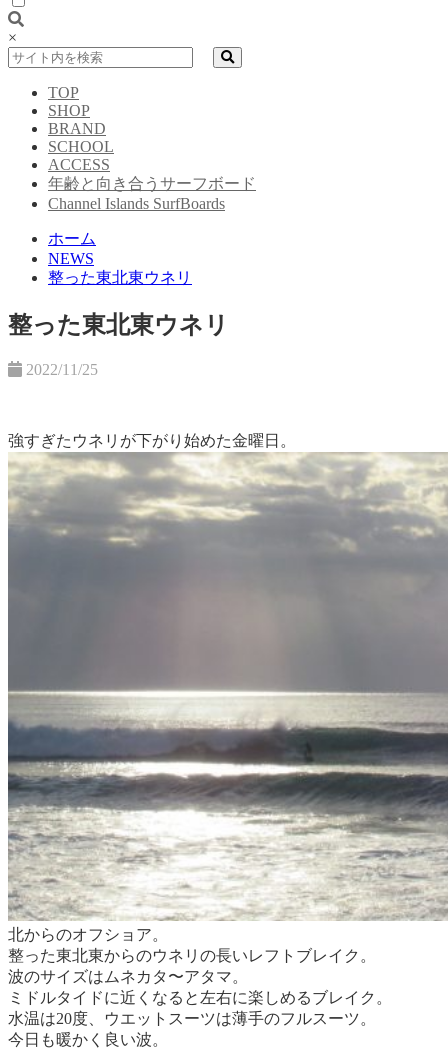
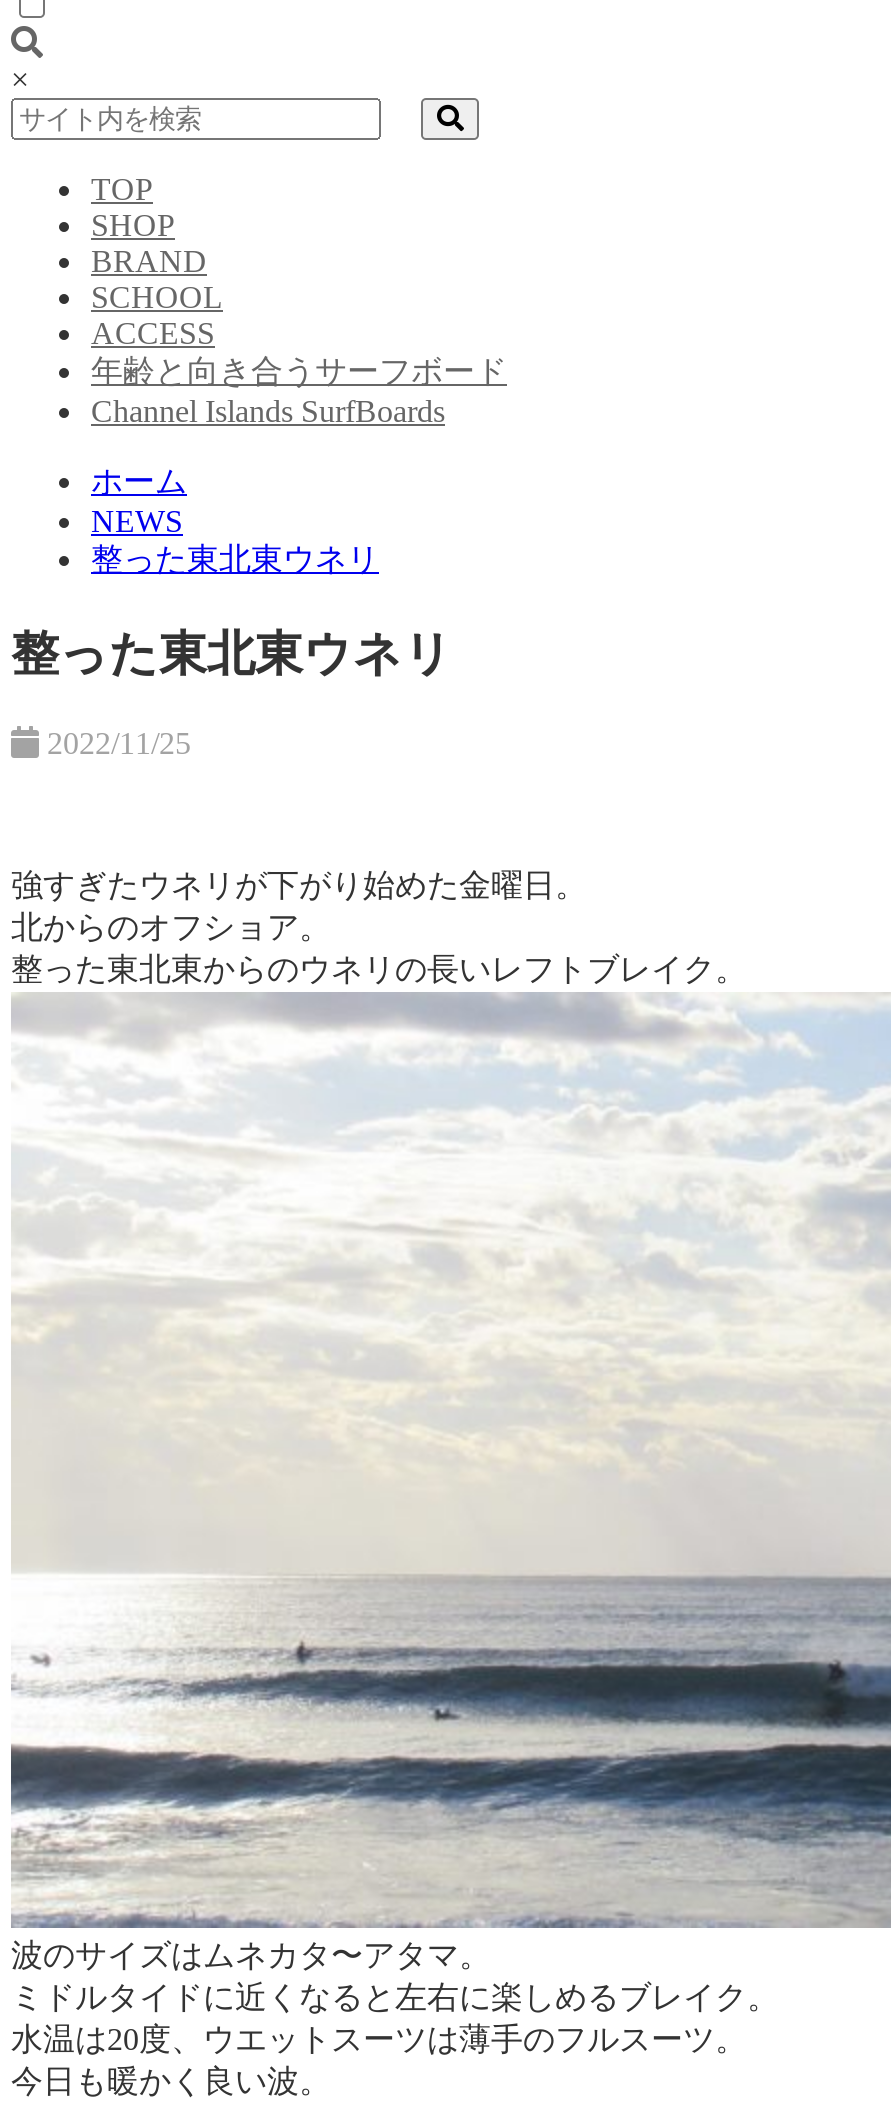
- [image]
+ [image]

moved up: 北からのオフショア。 | 整った東北東からのウネリの長いレフトブレイク。
